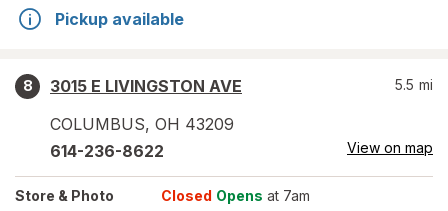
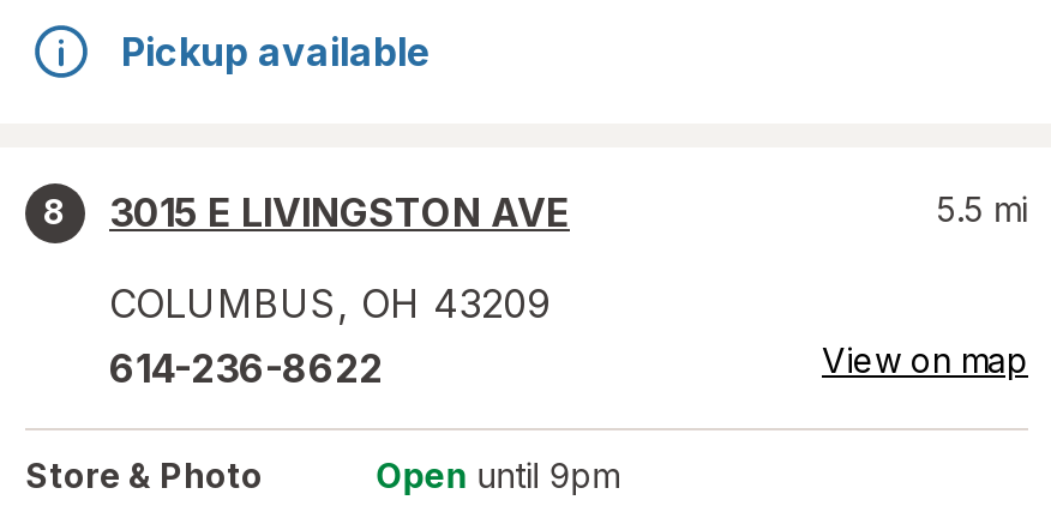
- Closed Opens at 7am
+ Open until 9pm
